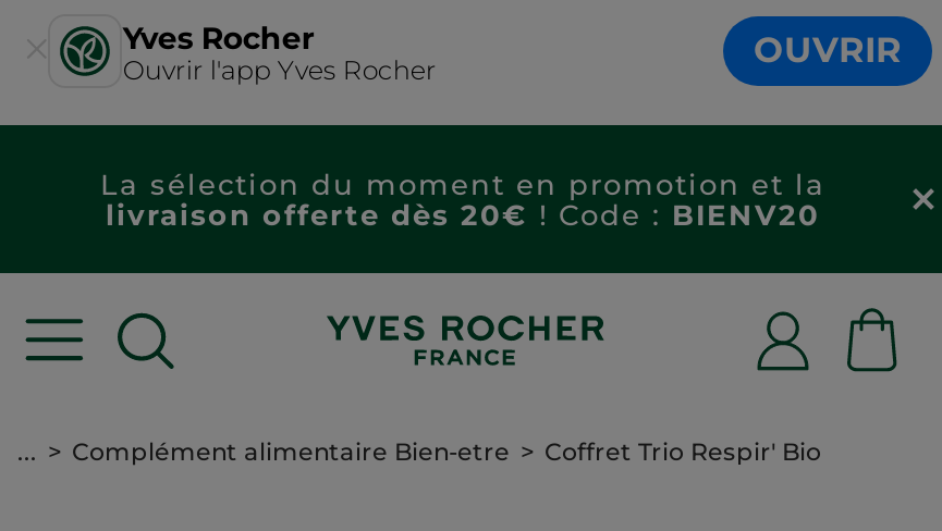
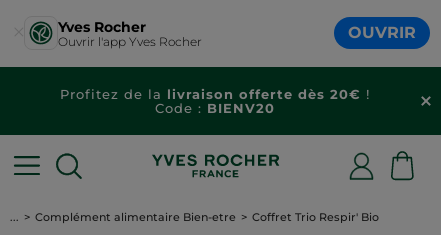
- La sélection du moment en promotion et la
- livraison offerte dès 20€! Code : BIENV20
+ Profitez de la livraison offerte dès 20€!
+ Code : BIENV20
